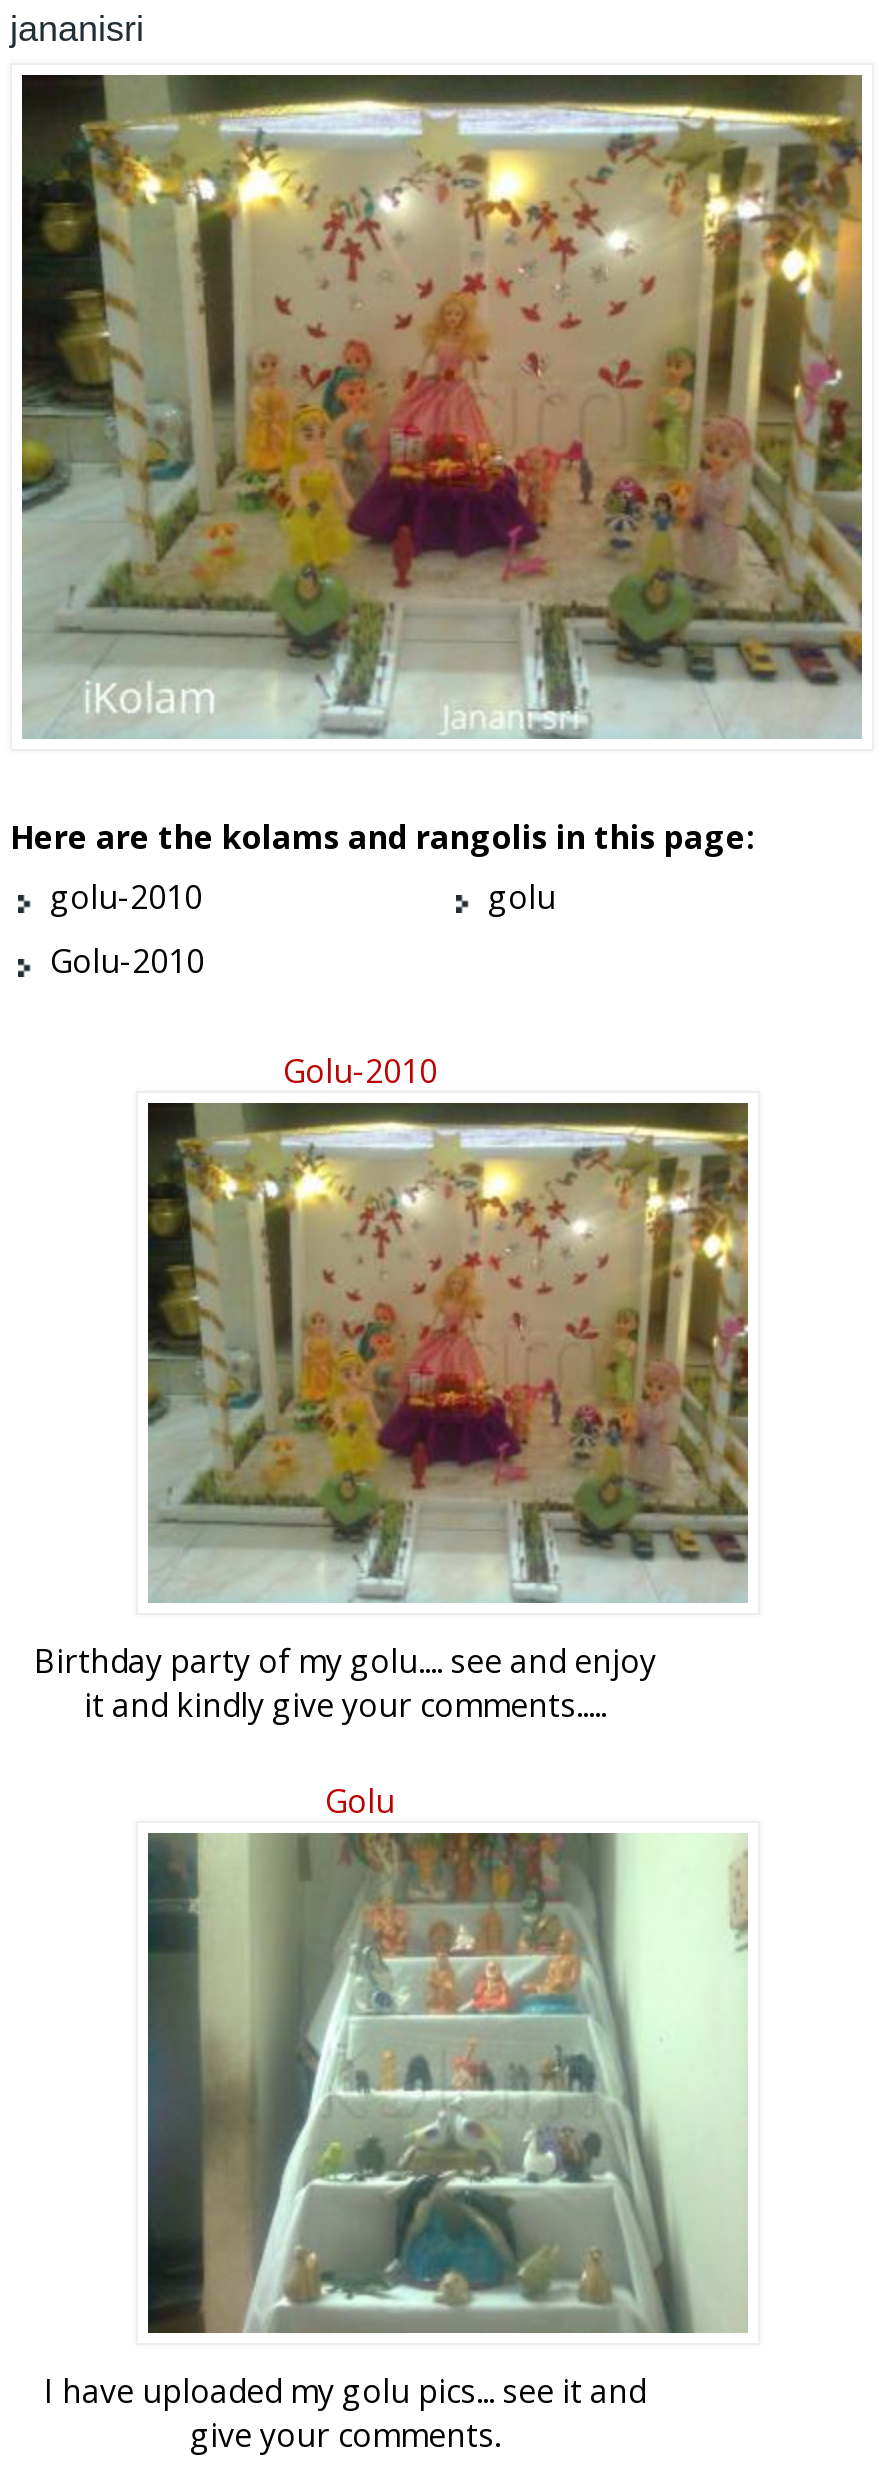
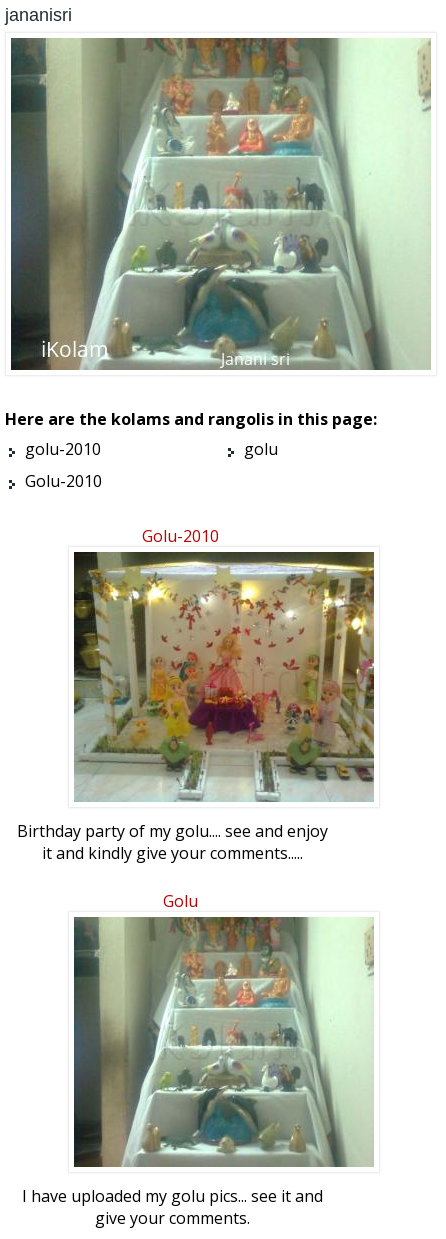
- [image]
+ [image]
